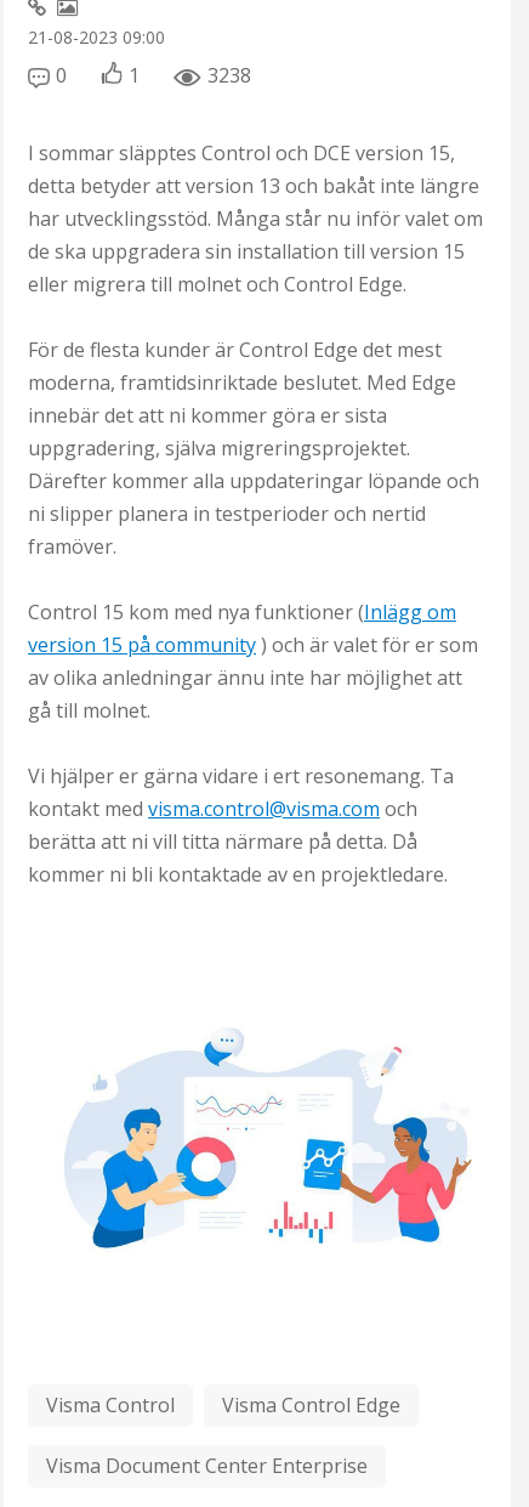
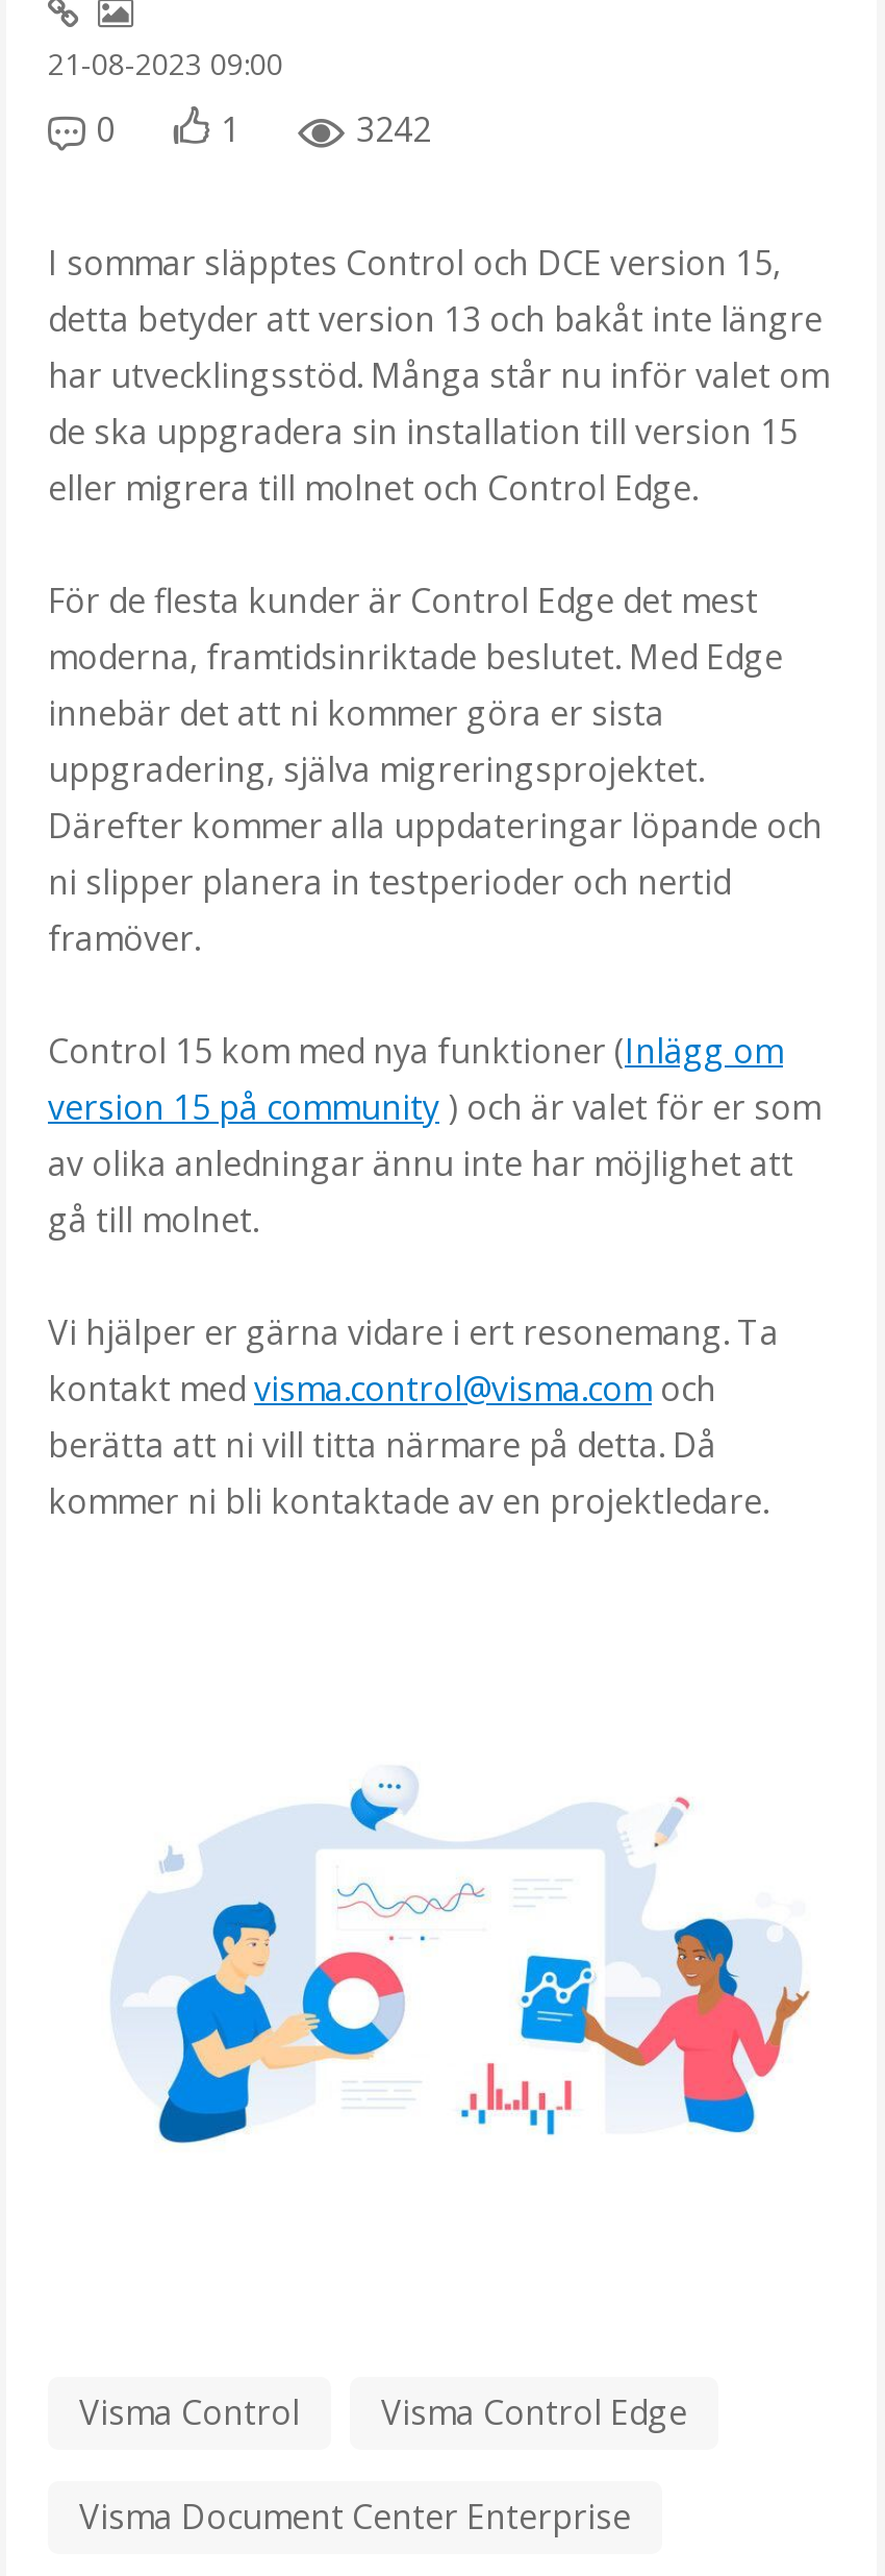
- 3238
+ 3242
